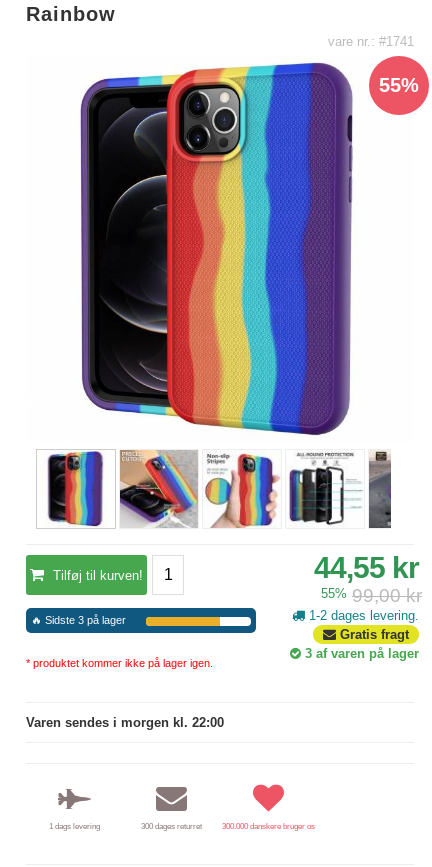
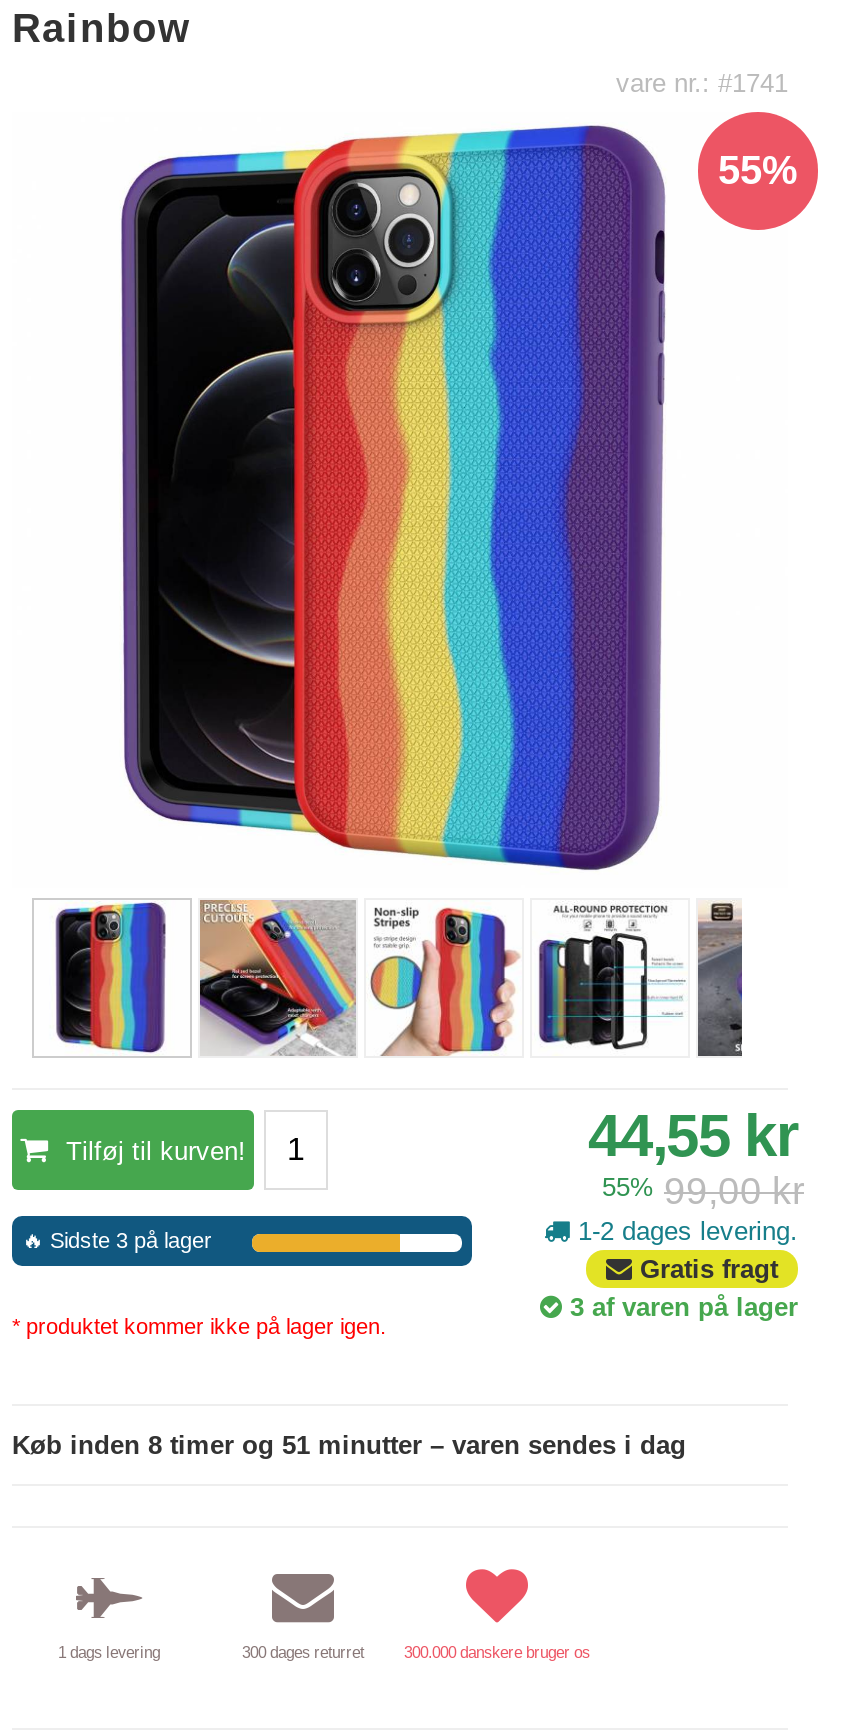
- Varen sendes i morgen kl. 22:00
+ Køb inden 8 timer og 51 minutter – varen sendes i dag
